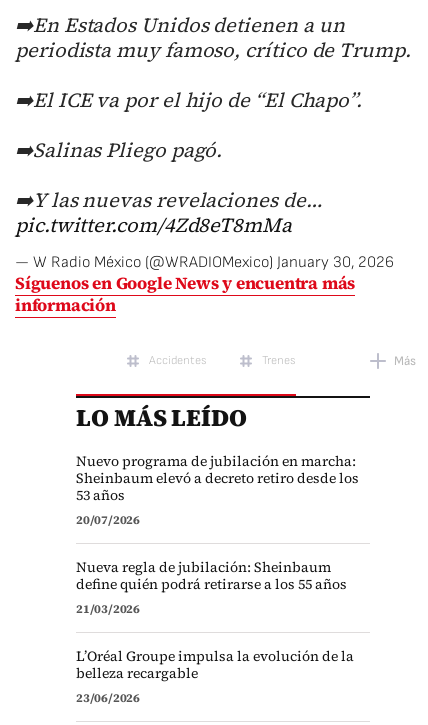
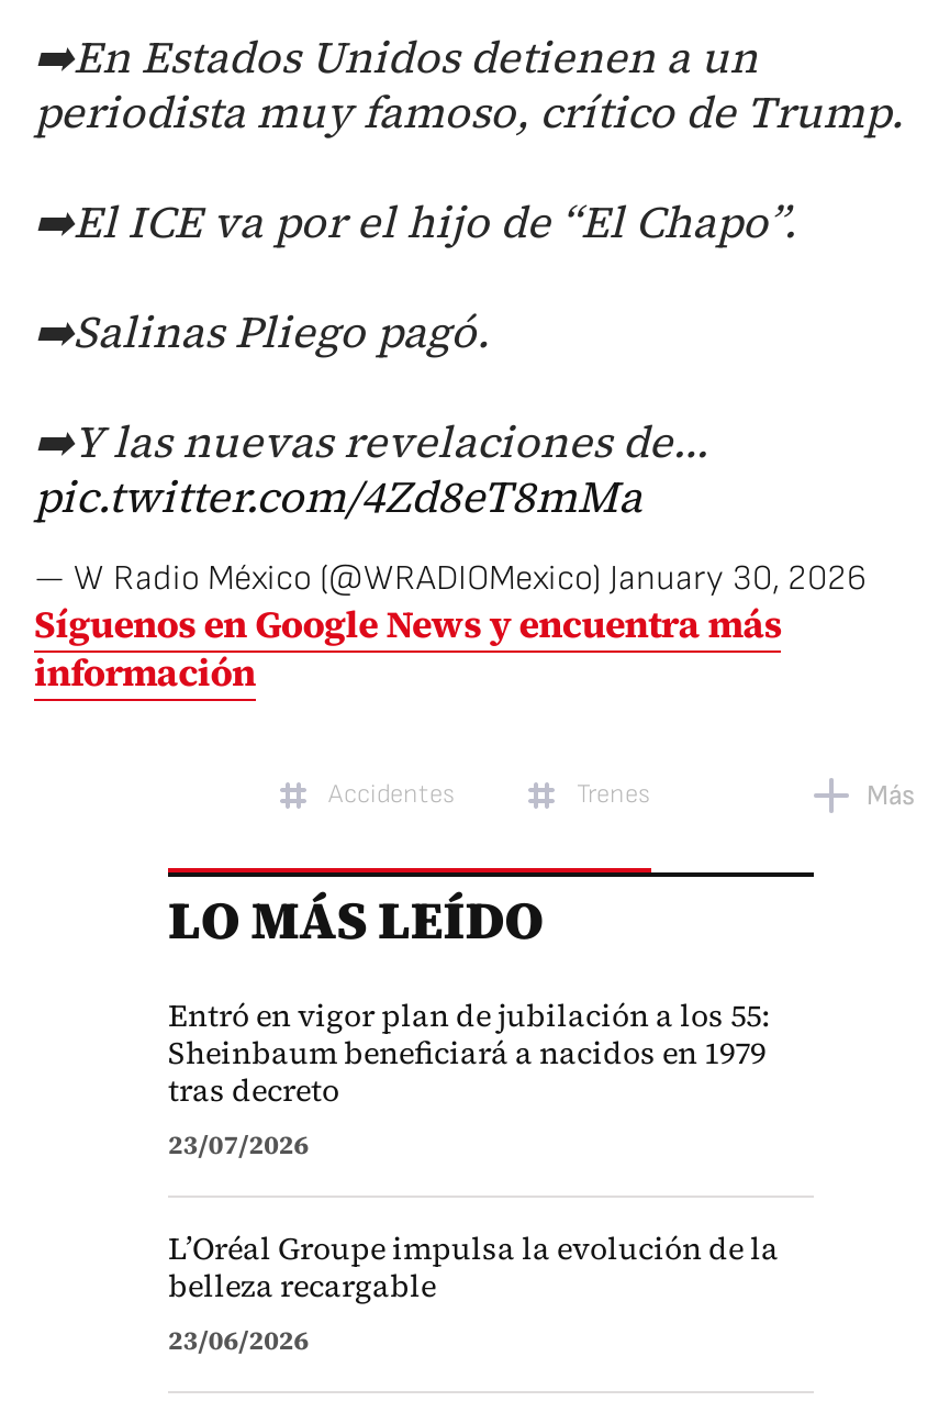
- Nuevo programa de jubilación en marcha:
- Sheinbaum elevó a decreto retiro desde los
- 53 años
- 20/07/2026
- Nueva regla de jubilación: Sheinbaum
- define quién podrá retirarse a los 55 años
- 21/03/2026
+ Entró en vigor plan de jubilación a los 55:
+ Sheinbaum beneficiará a nacidos en 1979
+ tras decreto
+ 23/07/2026
